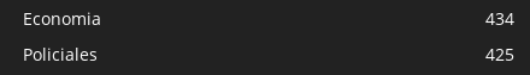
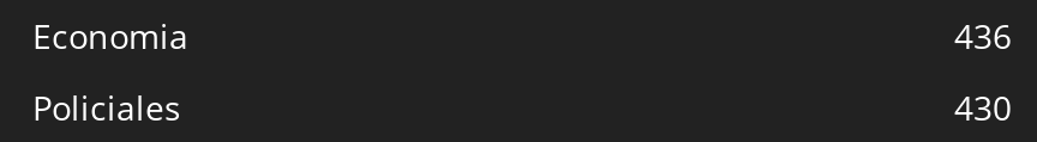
- 434
+ 436

- 425
+ 430
